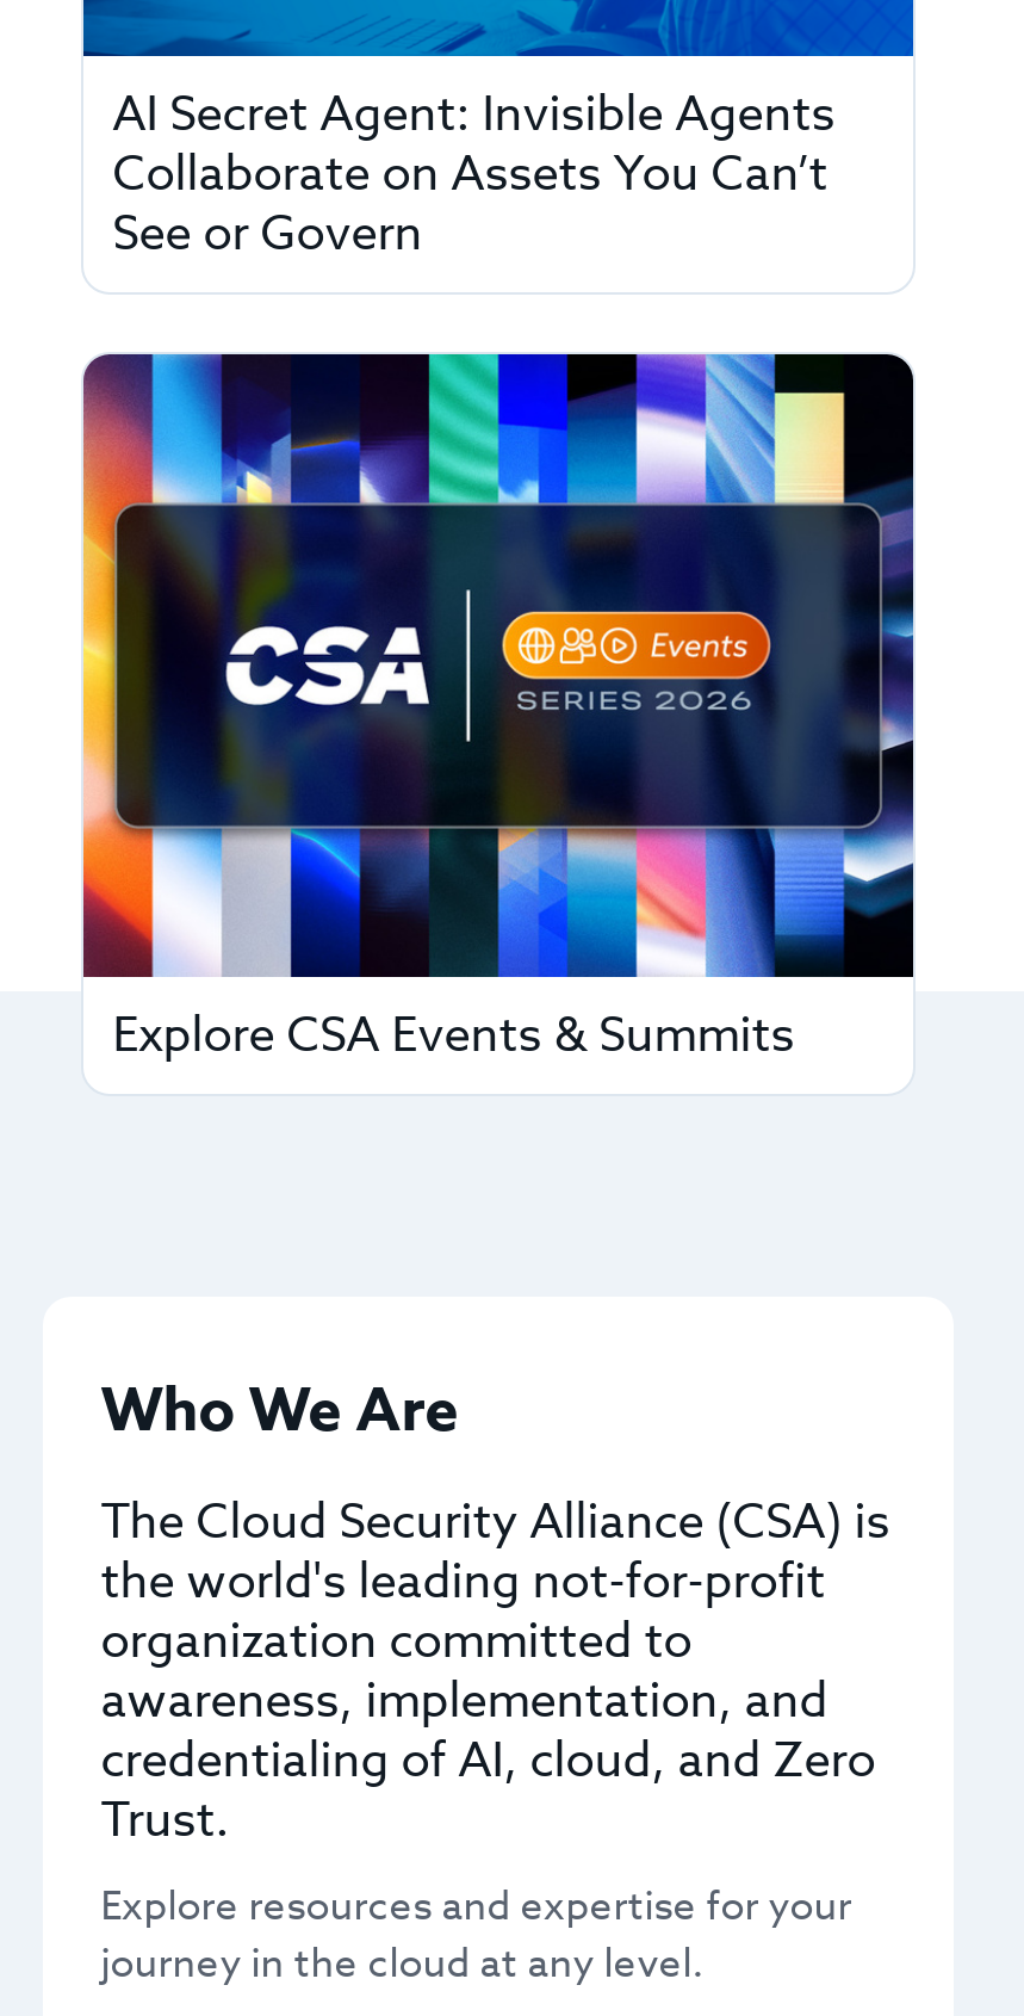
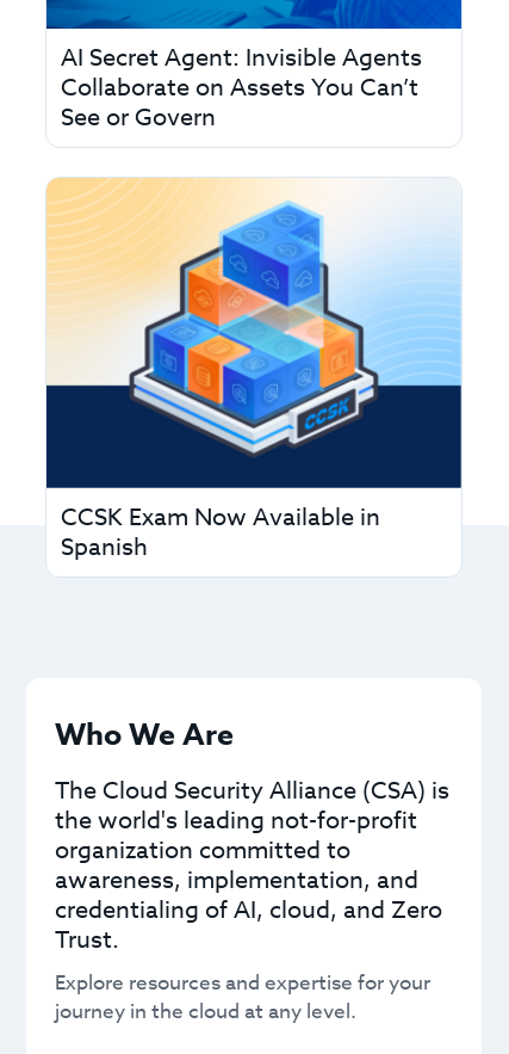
- [image]
- Explore CSA Events & Summits
+ [image]
+ CCSK Exam Now Available in
+ Spanish
